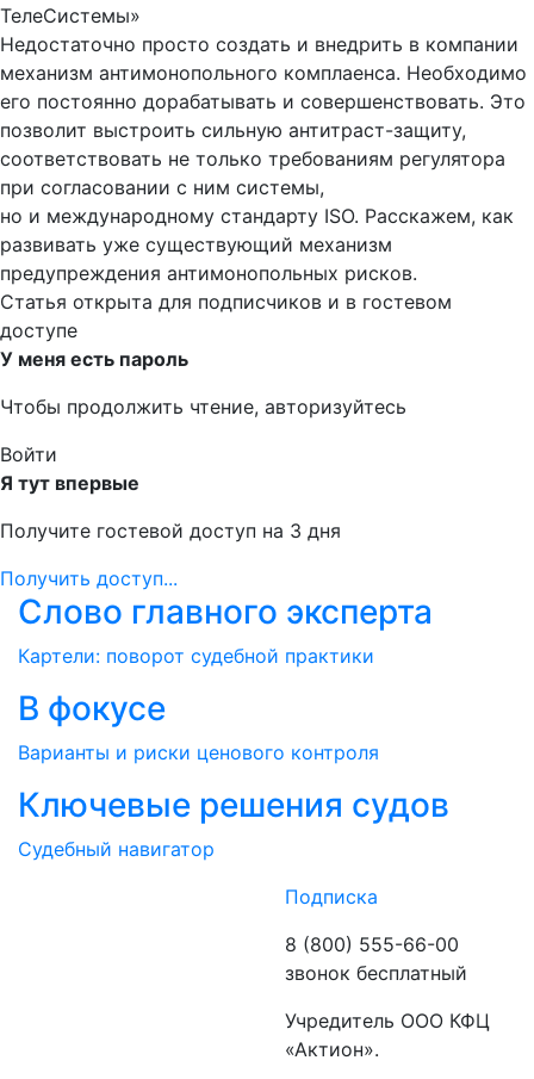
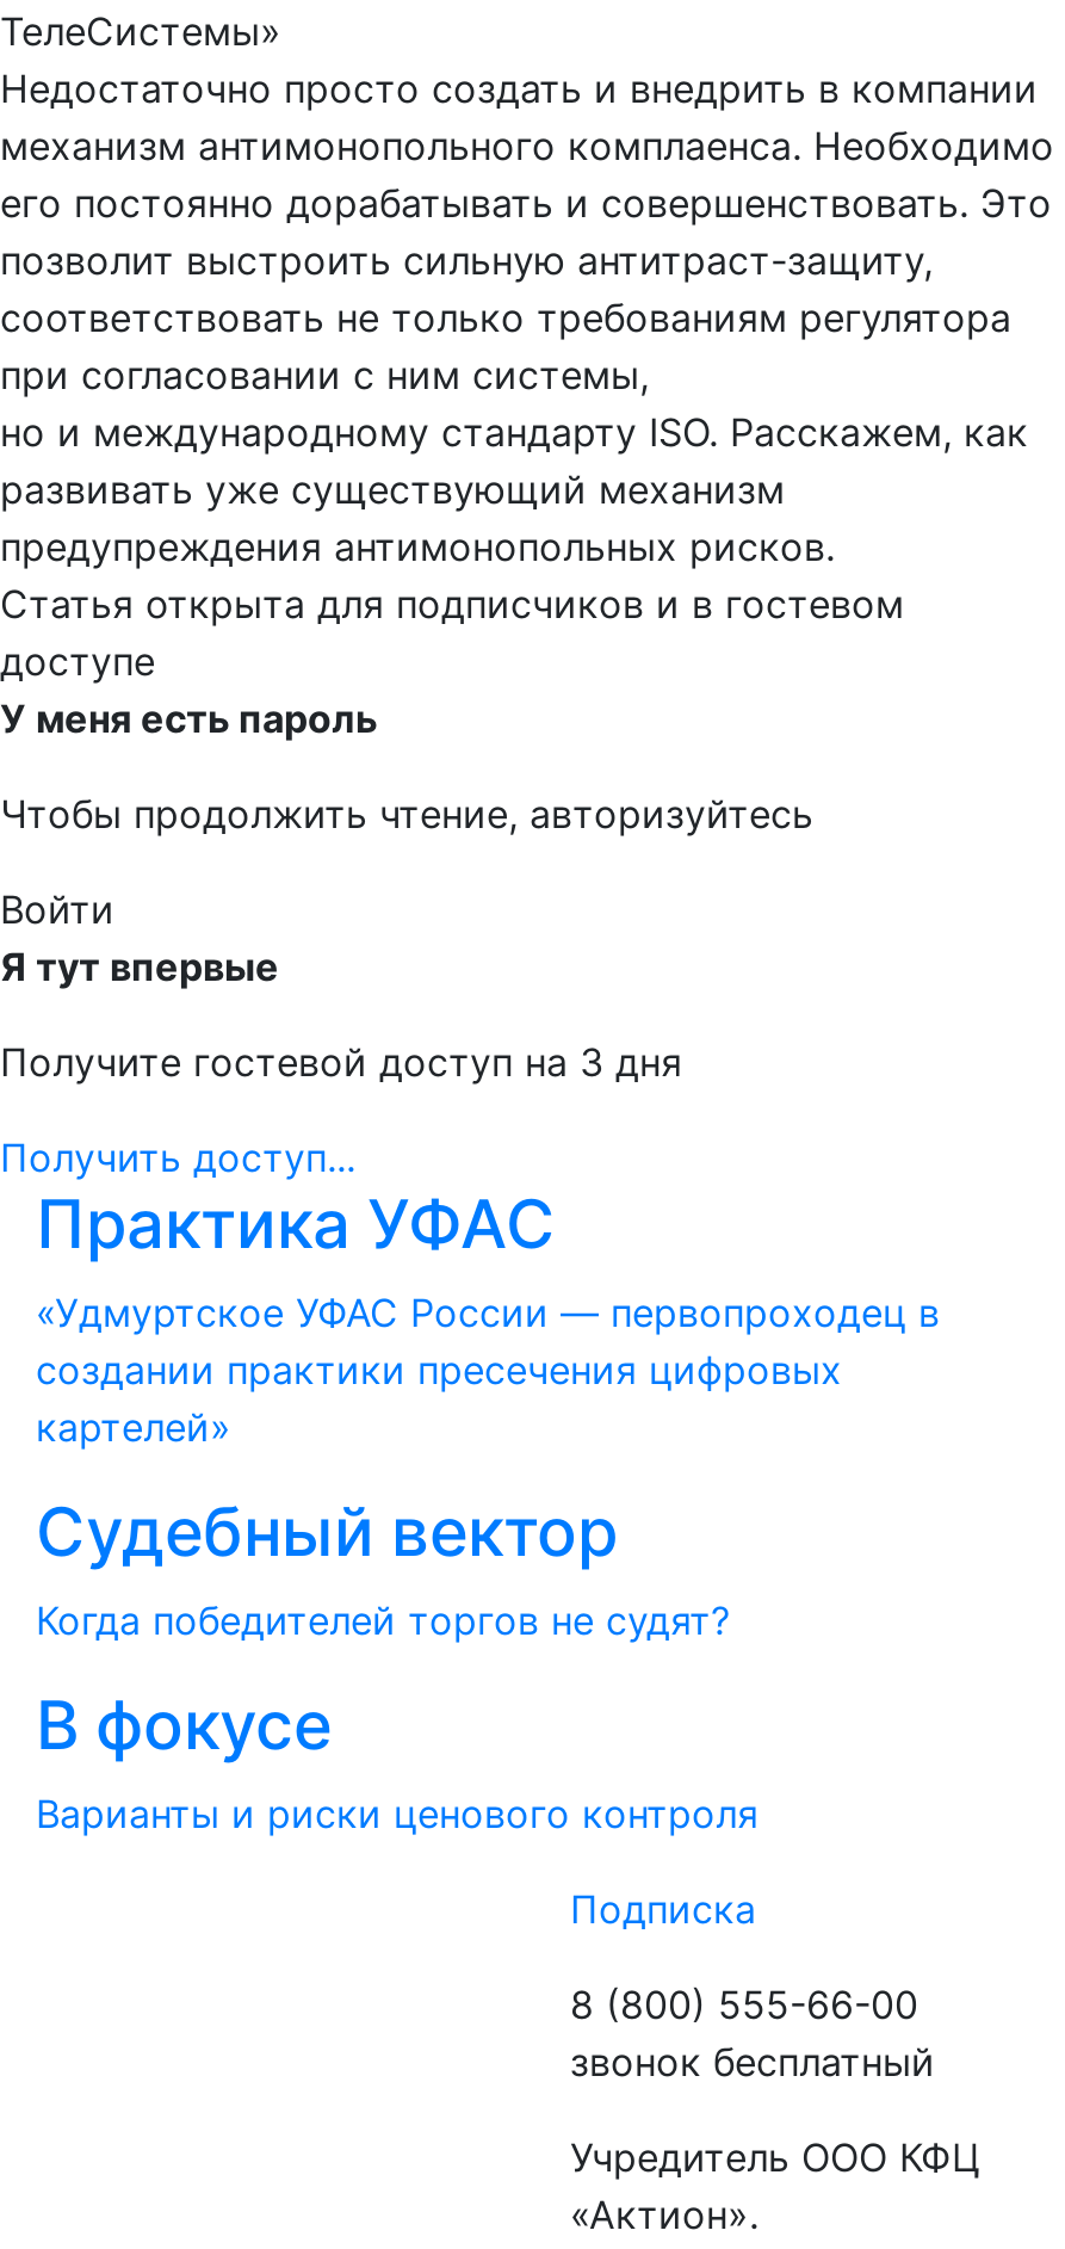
- Слово главного эксперта
- Картели: поворот судебной практики
+ Практика УФАС
+ «Удмуртское УФАС России — первопроходец в
+ создании практики пресечения цифровых
+ картелей»
+ Судебный вектор
+ Когда победителей торгов не судят?

moved down: В фокусе | Варианты и риски ценового контроля

- Ключевые решения судов
- Судебный навигатор
